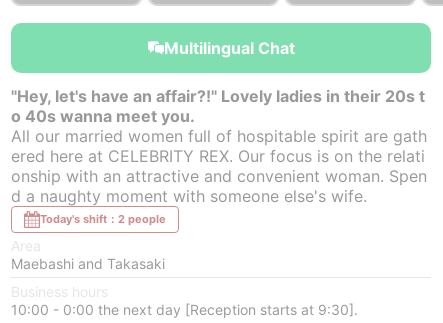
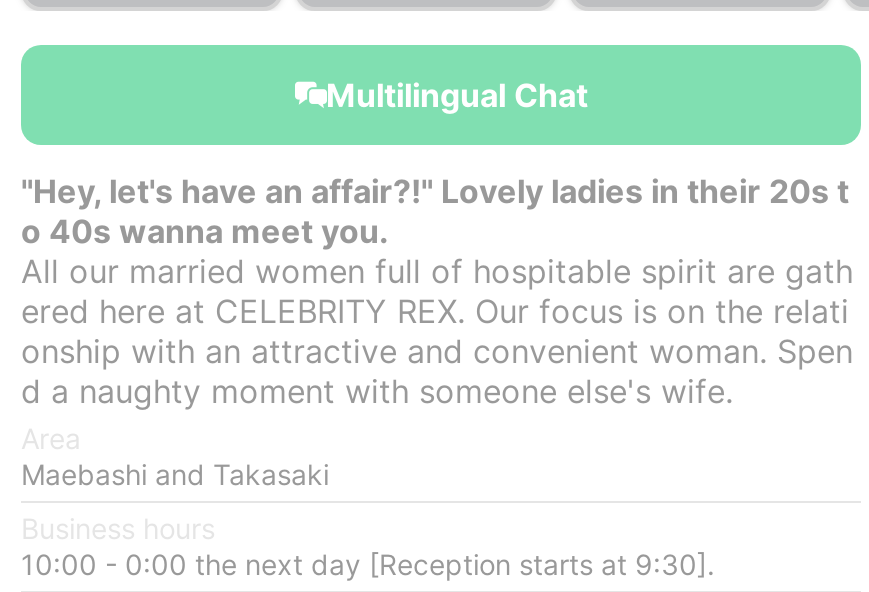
- Today's shift：2 people
